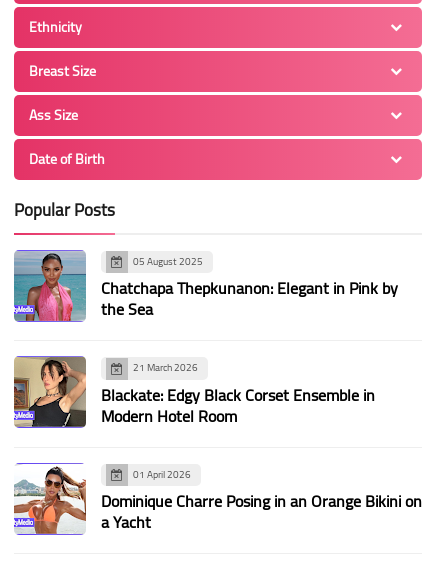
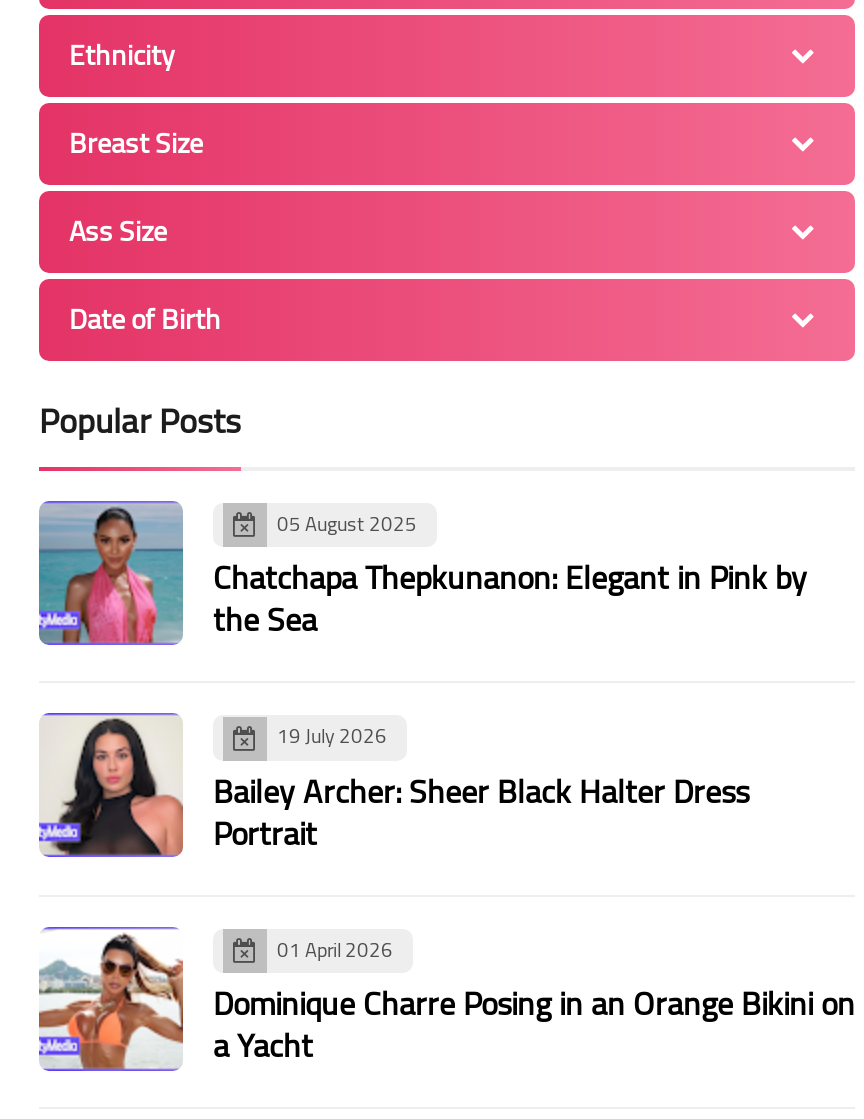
- [image]
- 21 March 2026
- Blackate: Edgy Black Corset Ensemble in
- Modern Hotel Room
+ [image]
+ 19 July 2026
+ Bailey Archer: Sheer Black Halter Dress
+ Portrait
